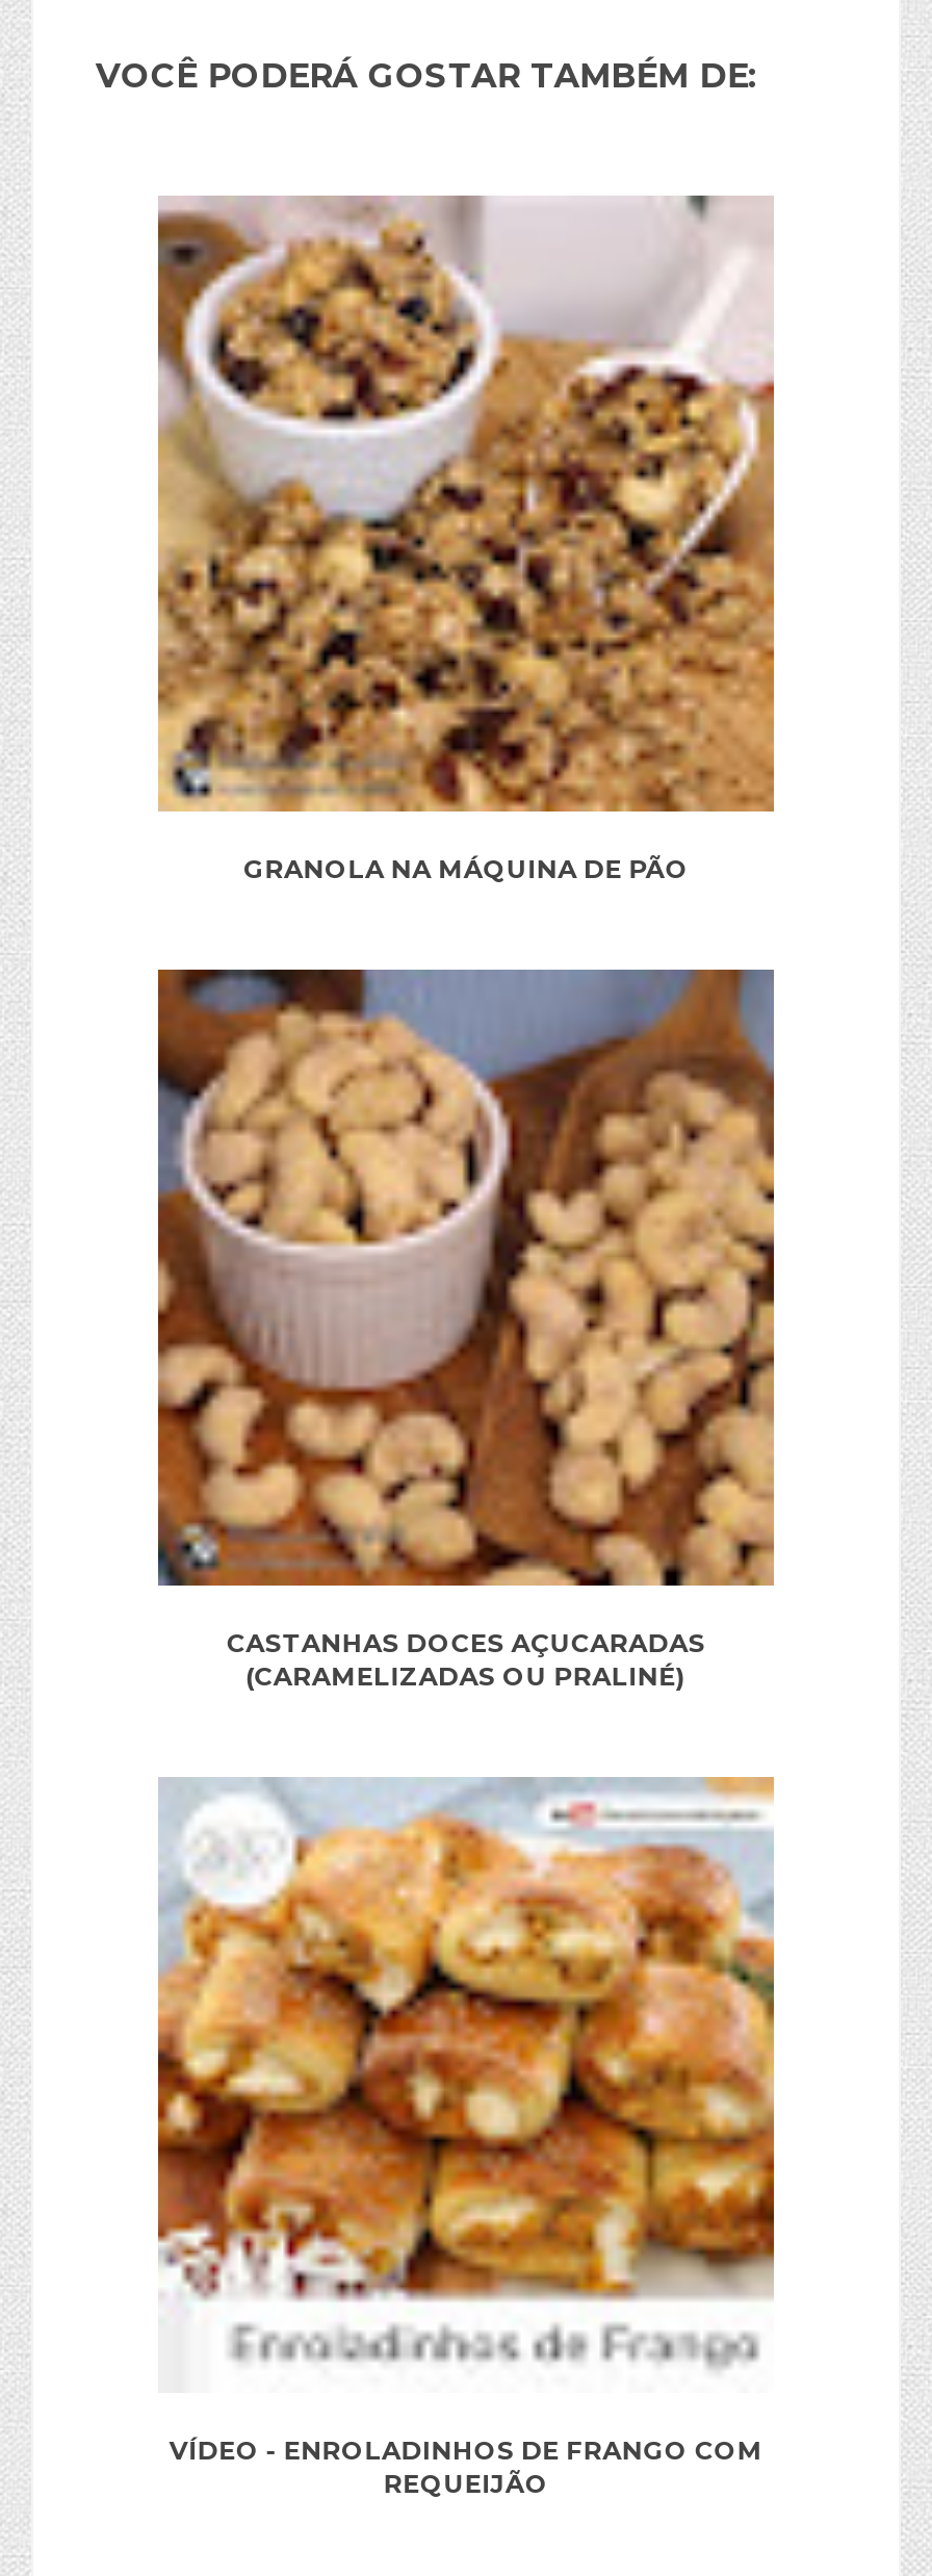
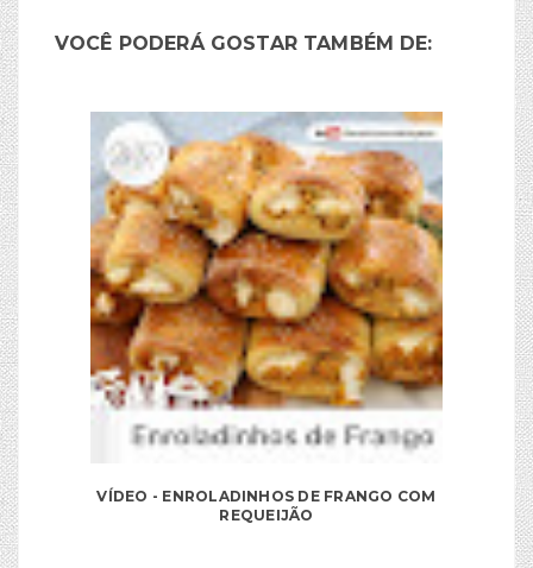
- [image]
- GRANOLA NA MÁQUINA DE PÃO

- [image]
- CASTANHAS DOCES AÇUCARADAS
- (CARAMELIZADAS OU PRALINÉ)
